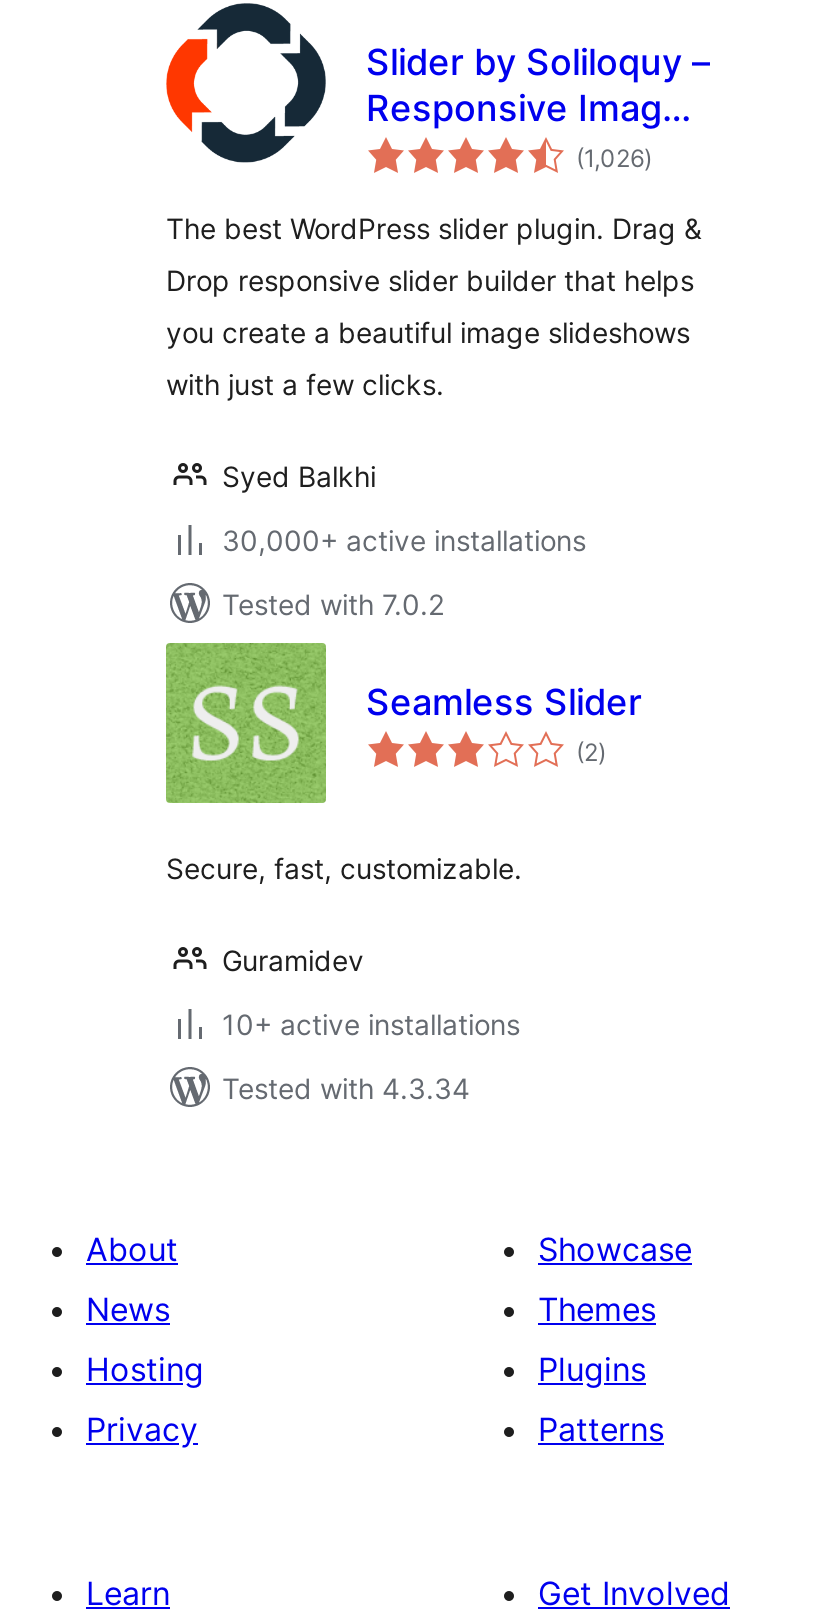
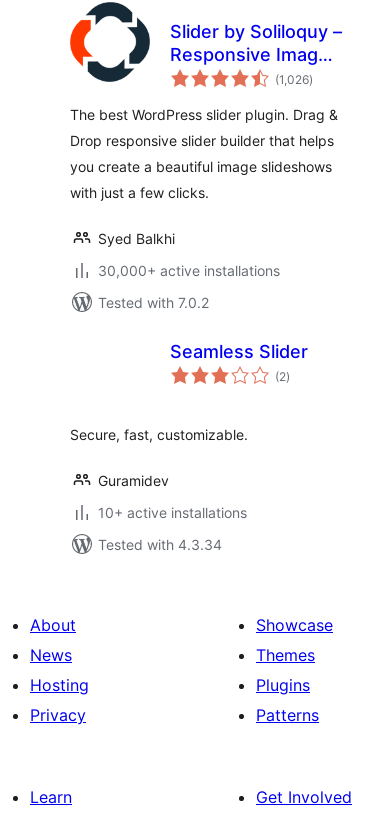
- [image]
